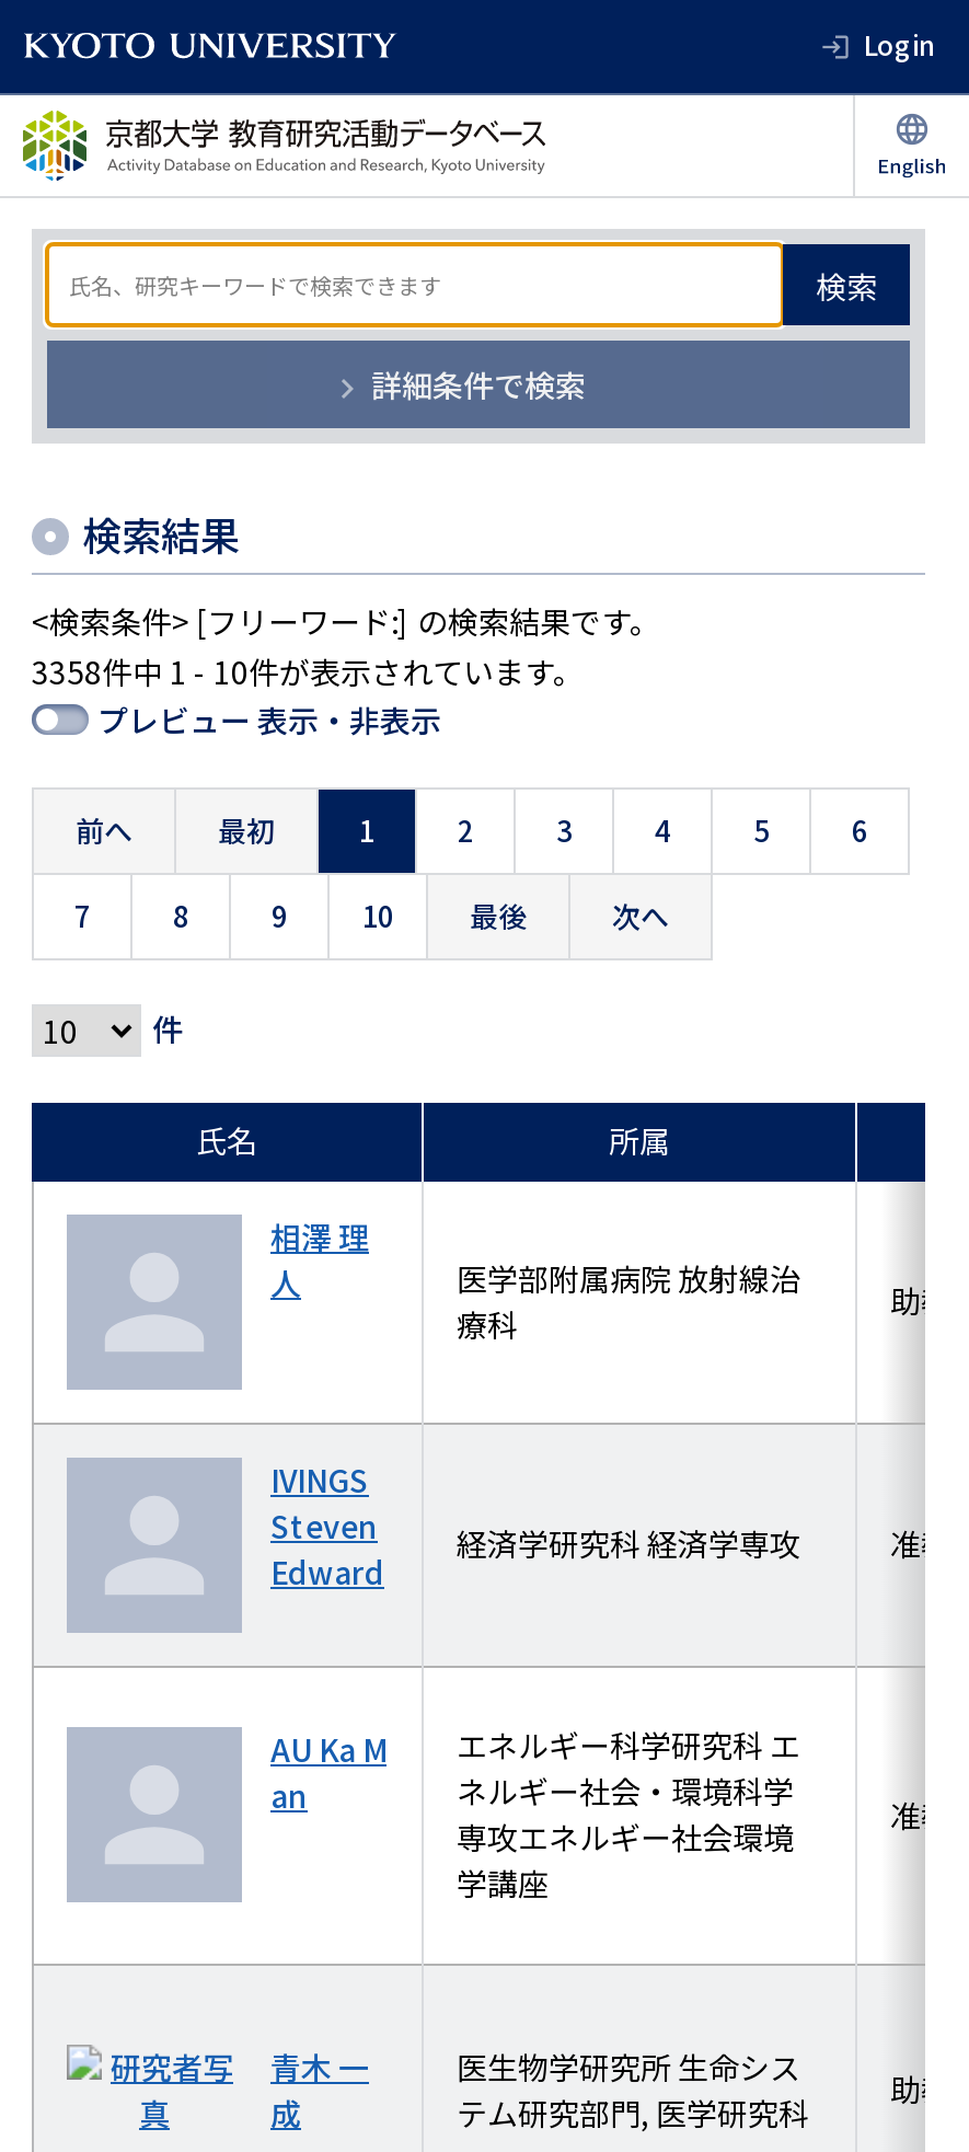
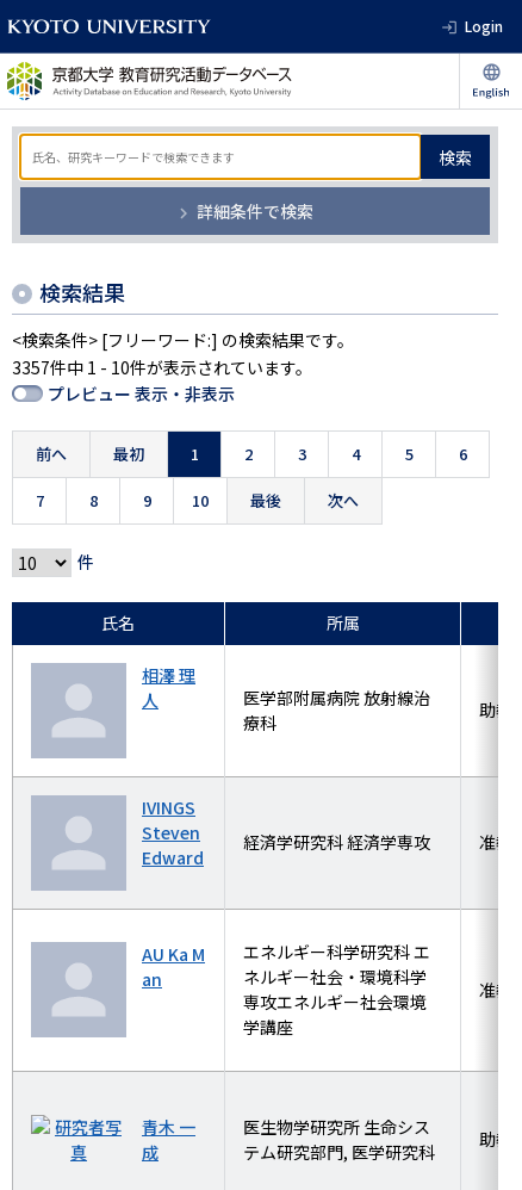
- 3358件中 1 - 10件が表示されています。
+ 3357件中 1 - 10件が表示されています。
